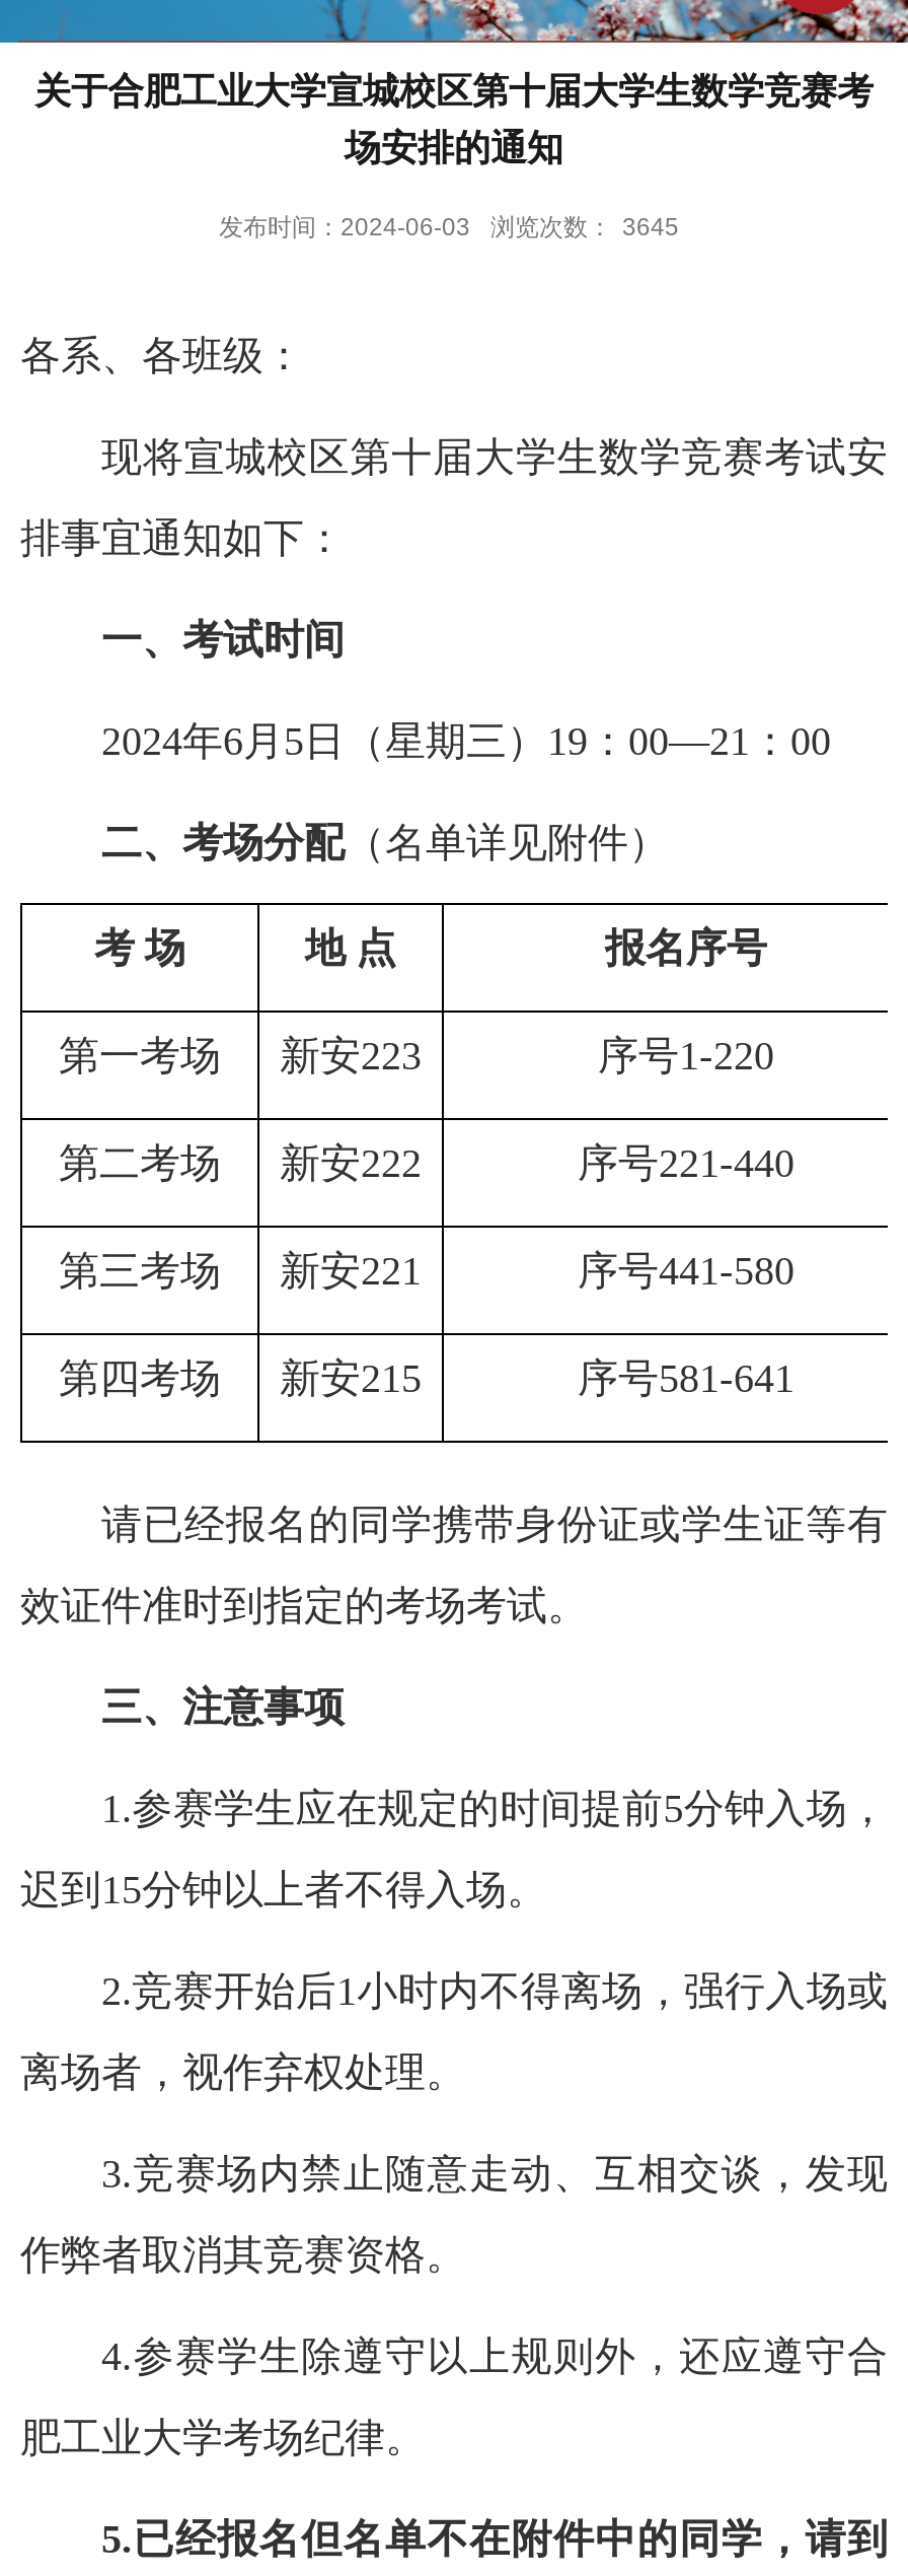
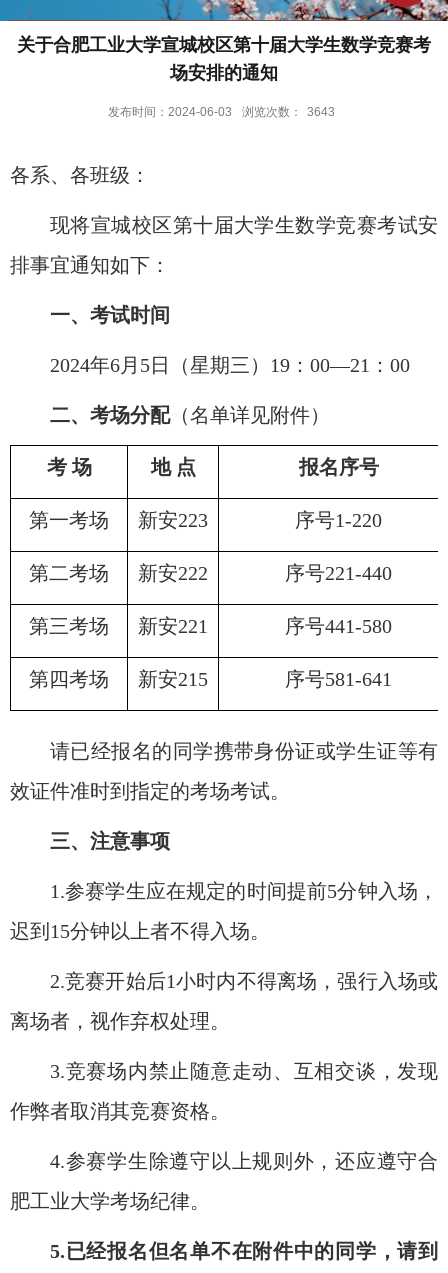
- 发布时间：2024-06-03 浏览次数： 3645
+ 发布时间：2024-06-03 浏览次数： 3643
